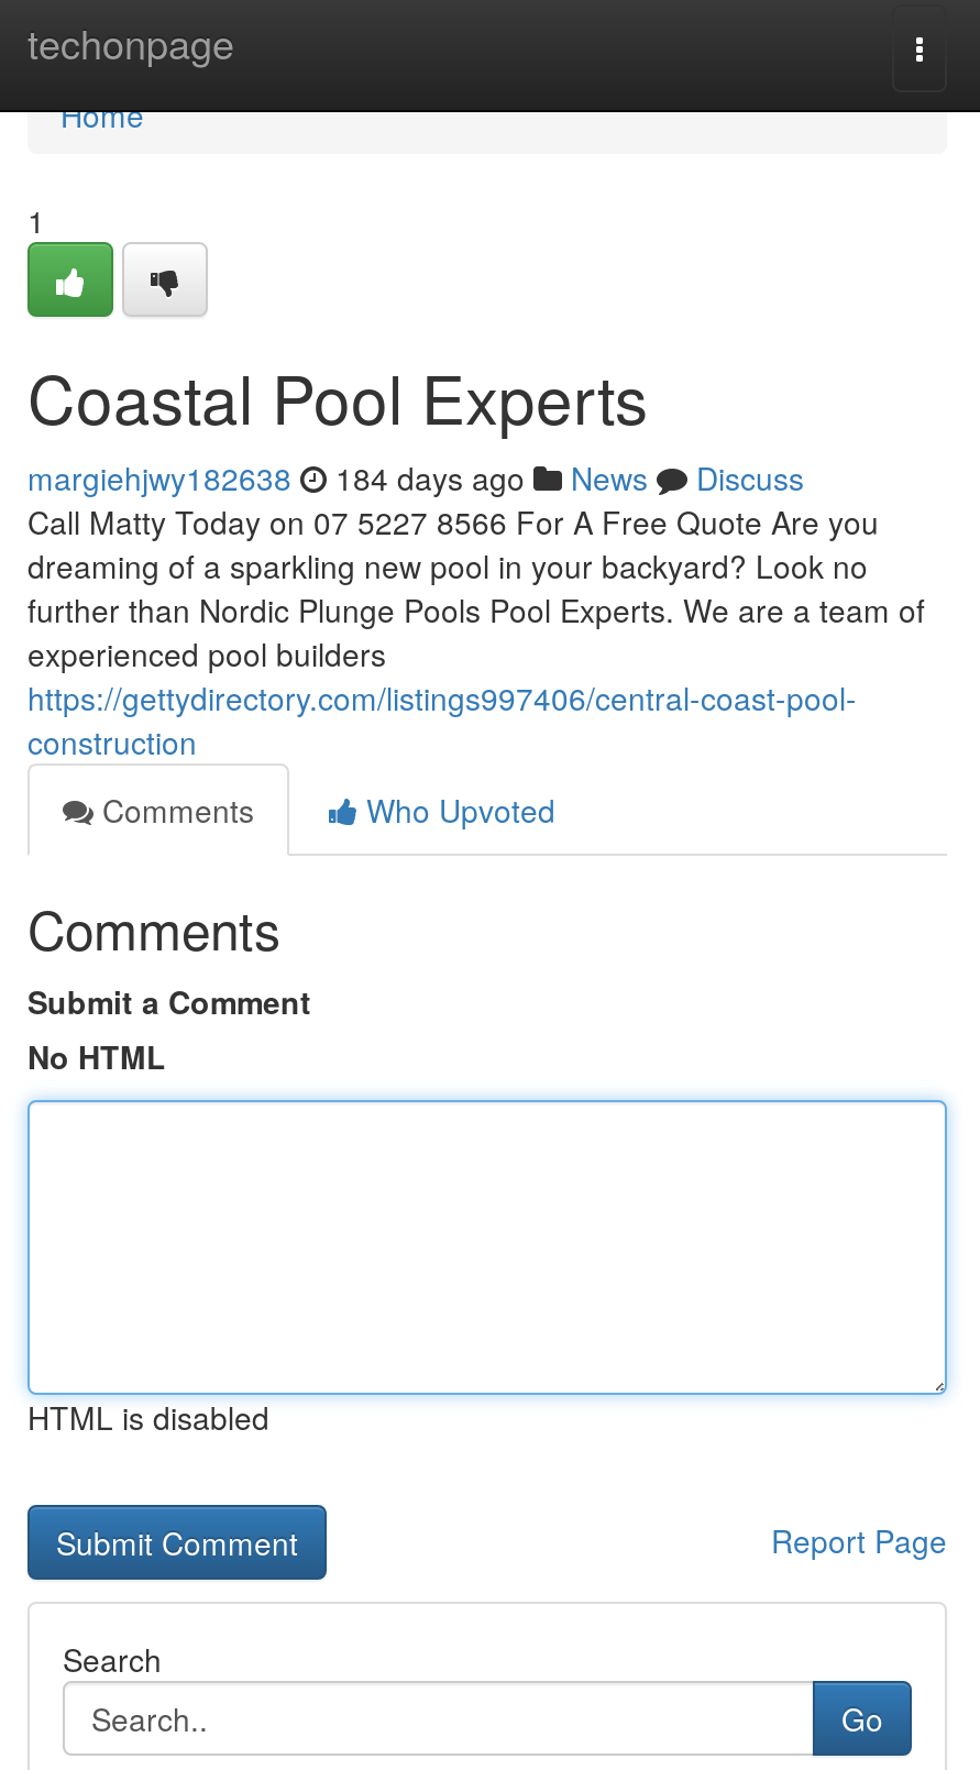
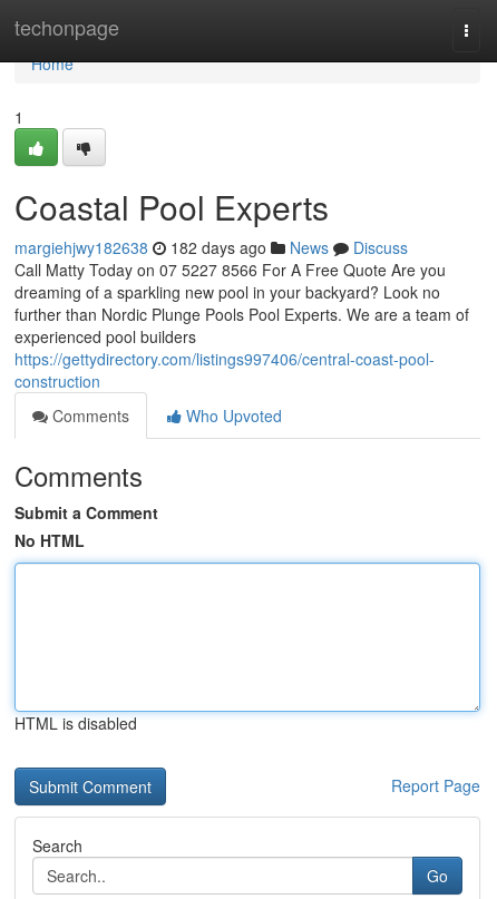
- margiehjwy182638 184 days ago News Discuss
+ margiehjwy182638 182 days ago News Discuss
